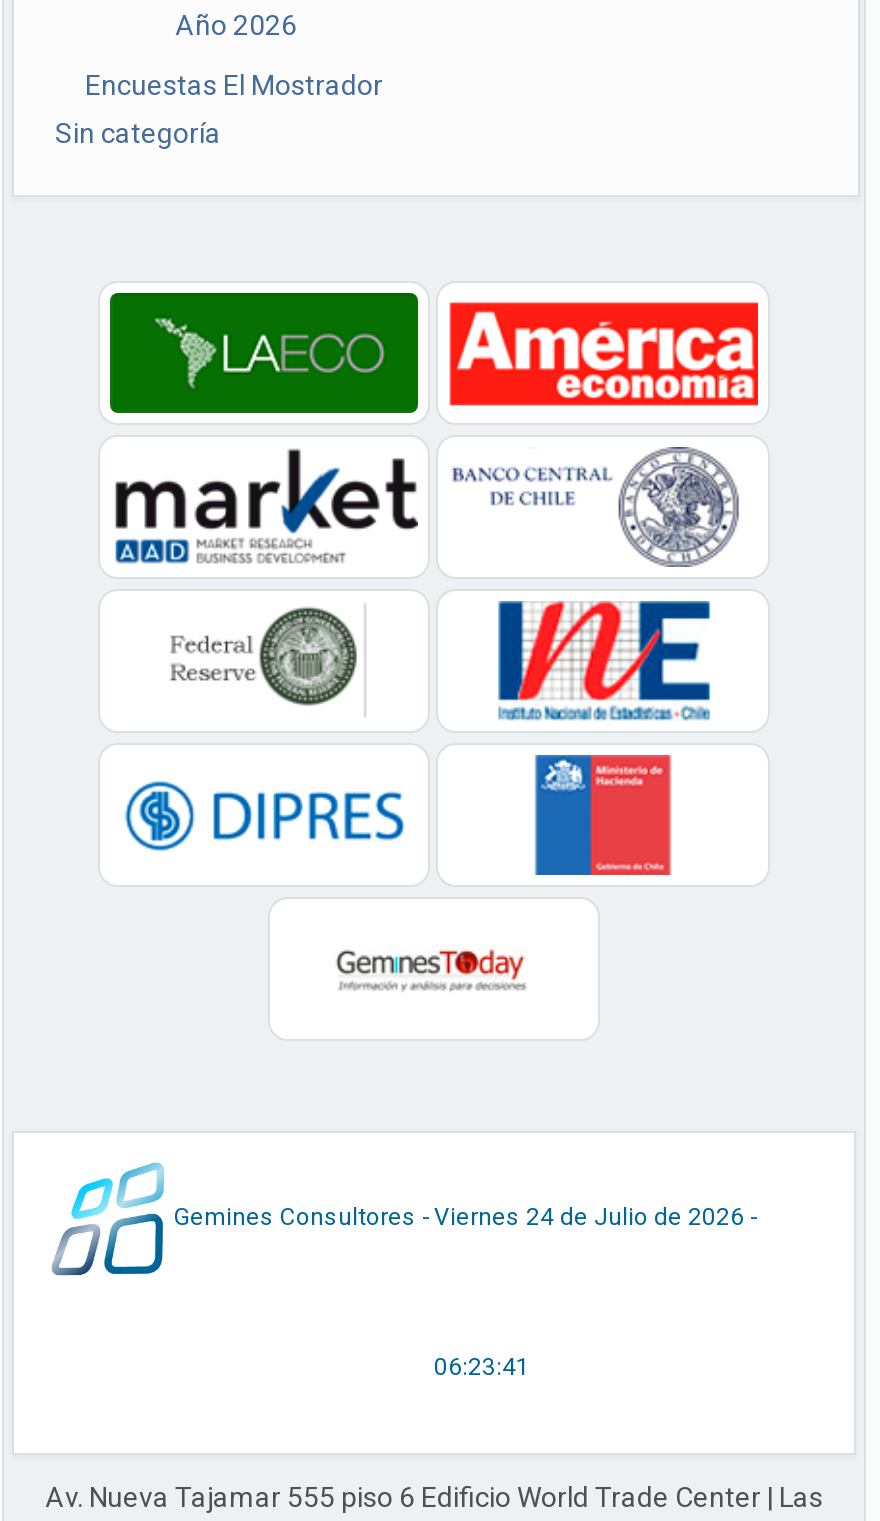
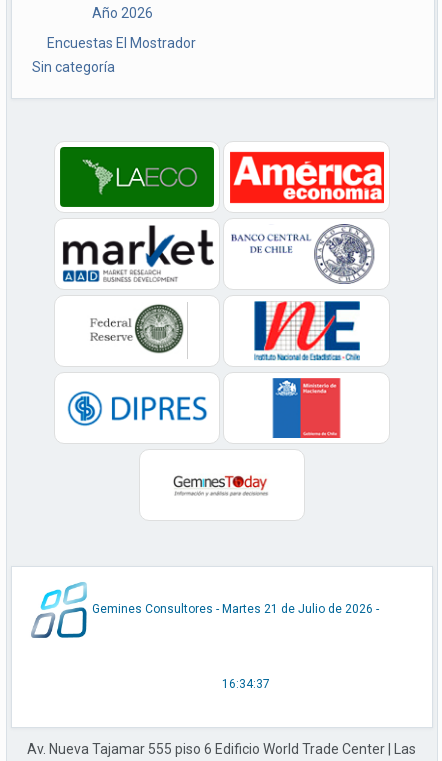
- Gemines Consultores - Viernes 24 de Julio de 2026 -
+ Gemines Consultores - Martes 21 de Julio de 2026 -

- 06:23:41
+ 16:34:37
